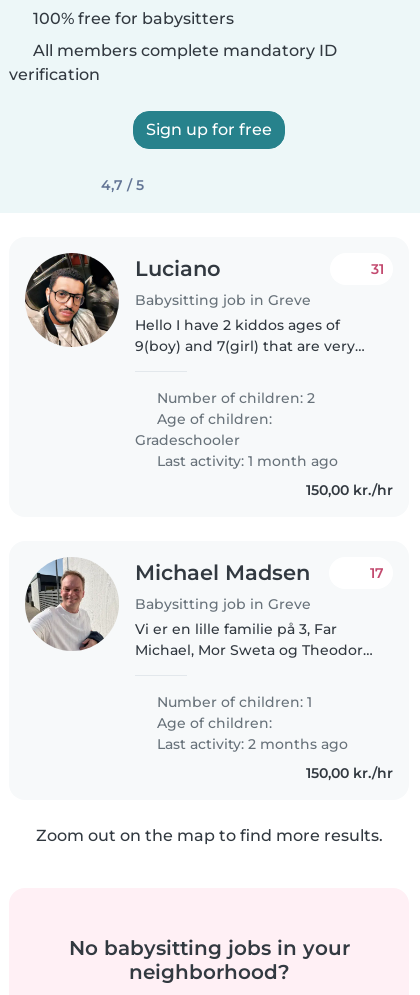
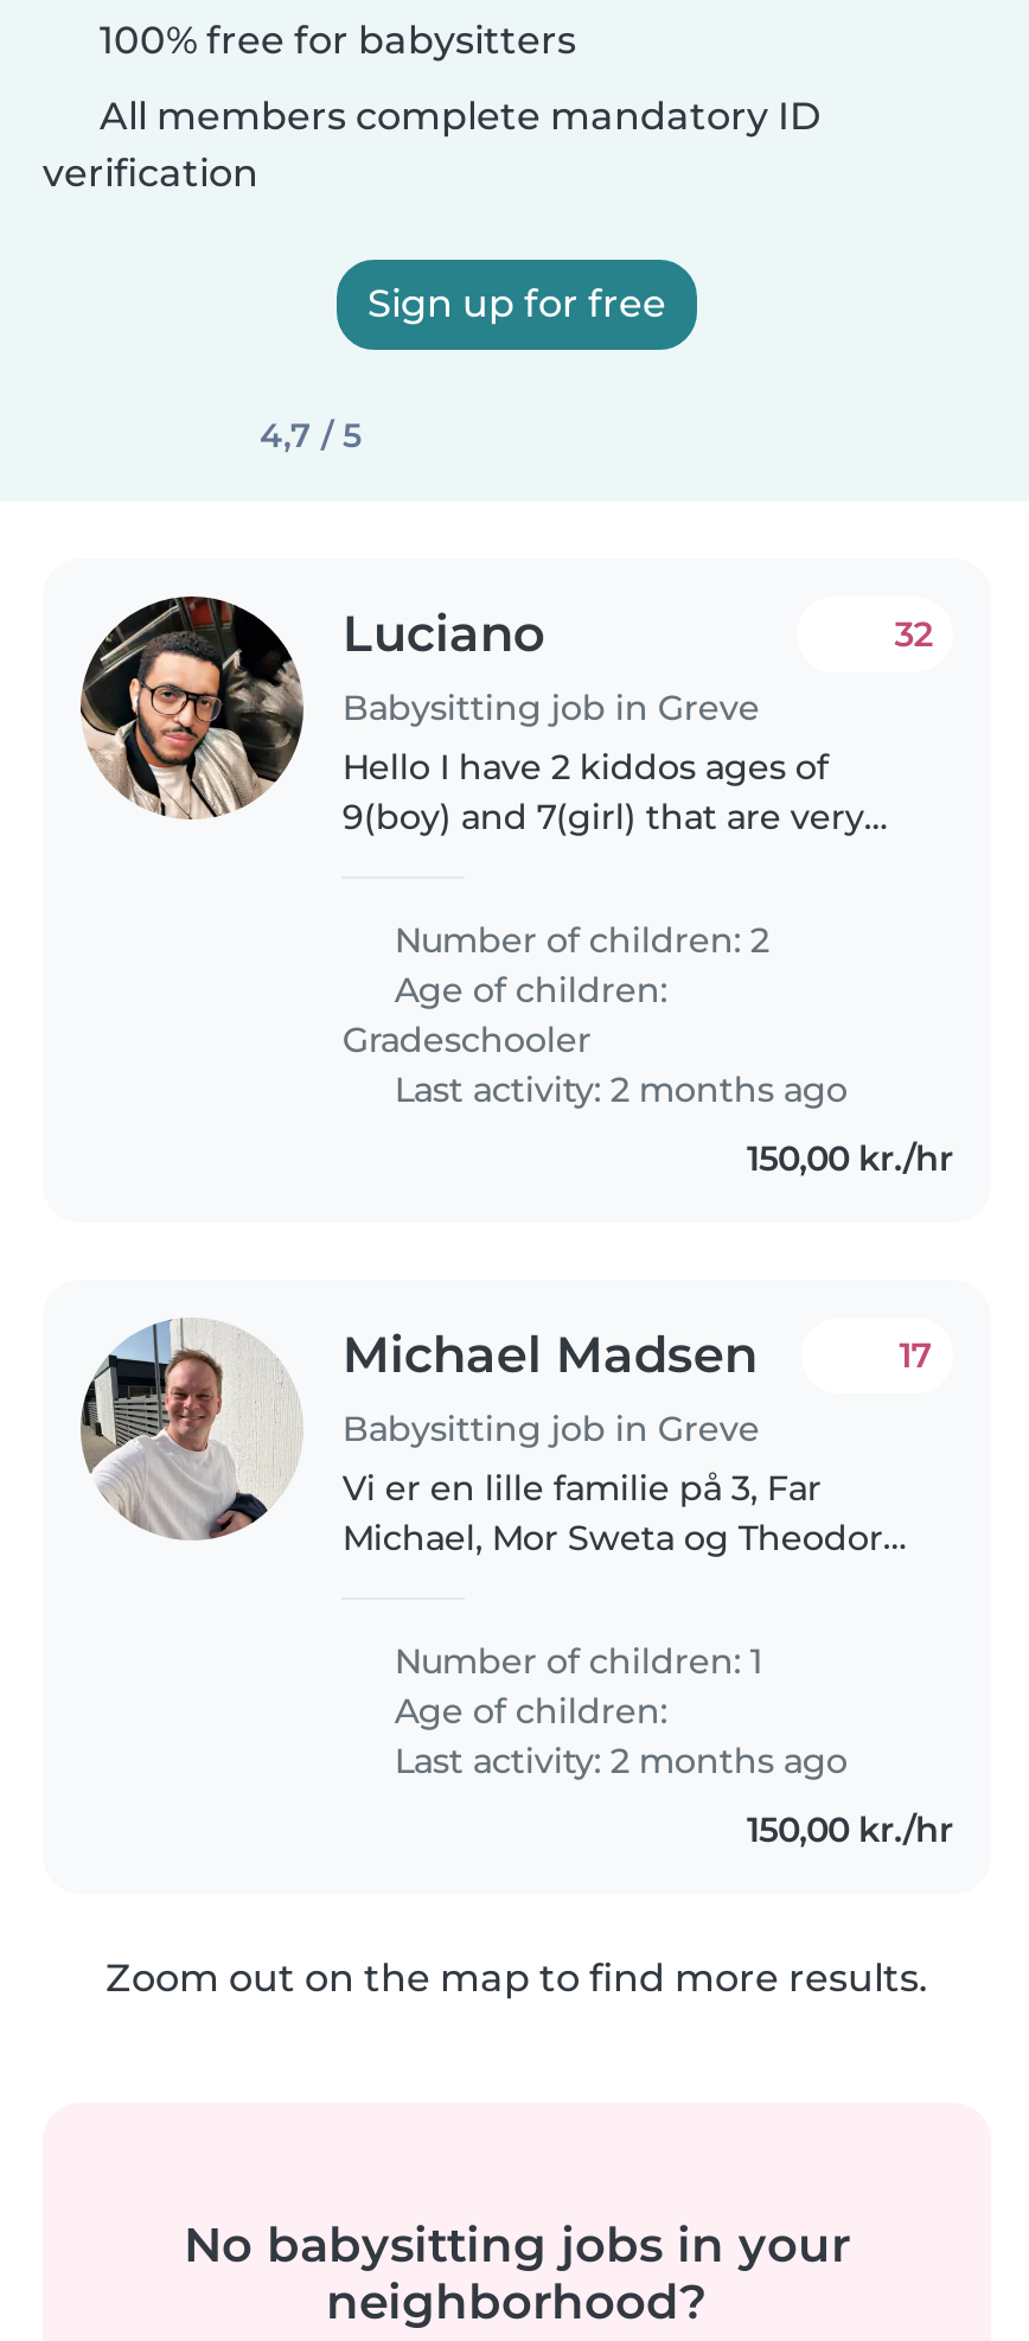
- 31
+ 32

- Last activity: 1 month ago
+ Last activity: 2 months ago
